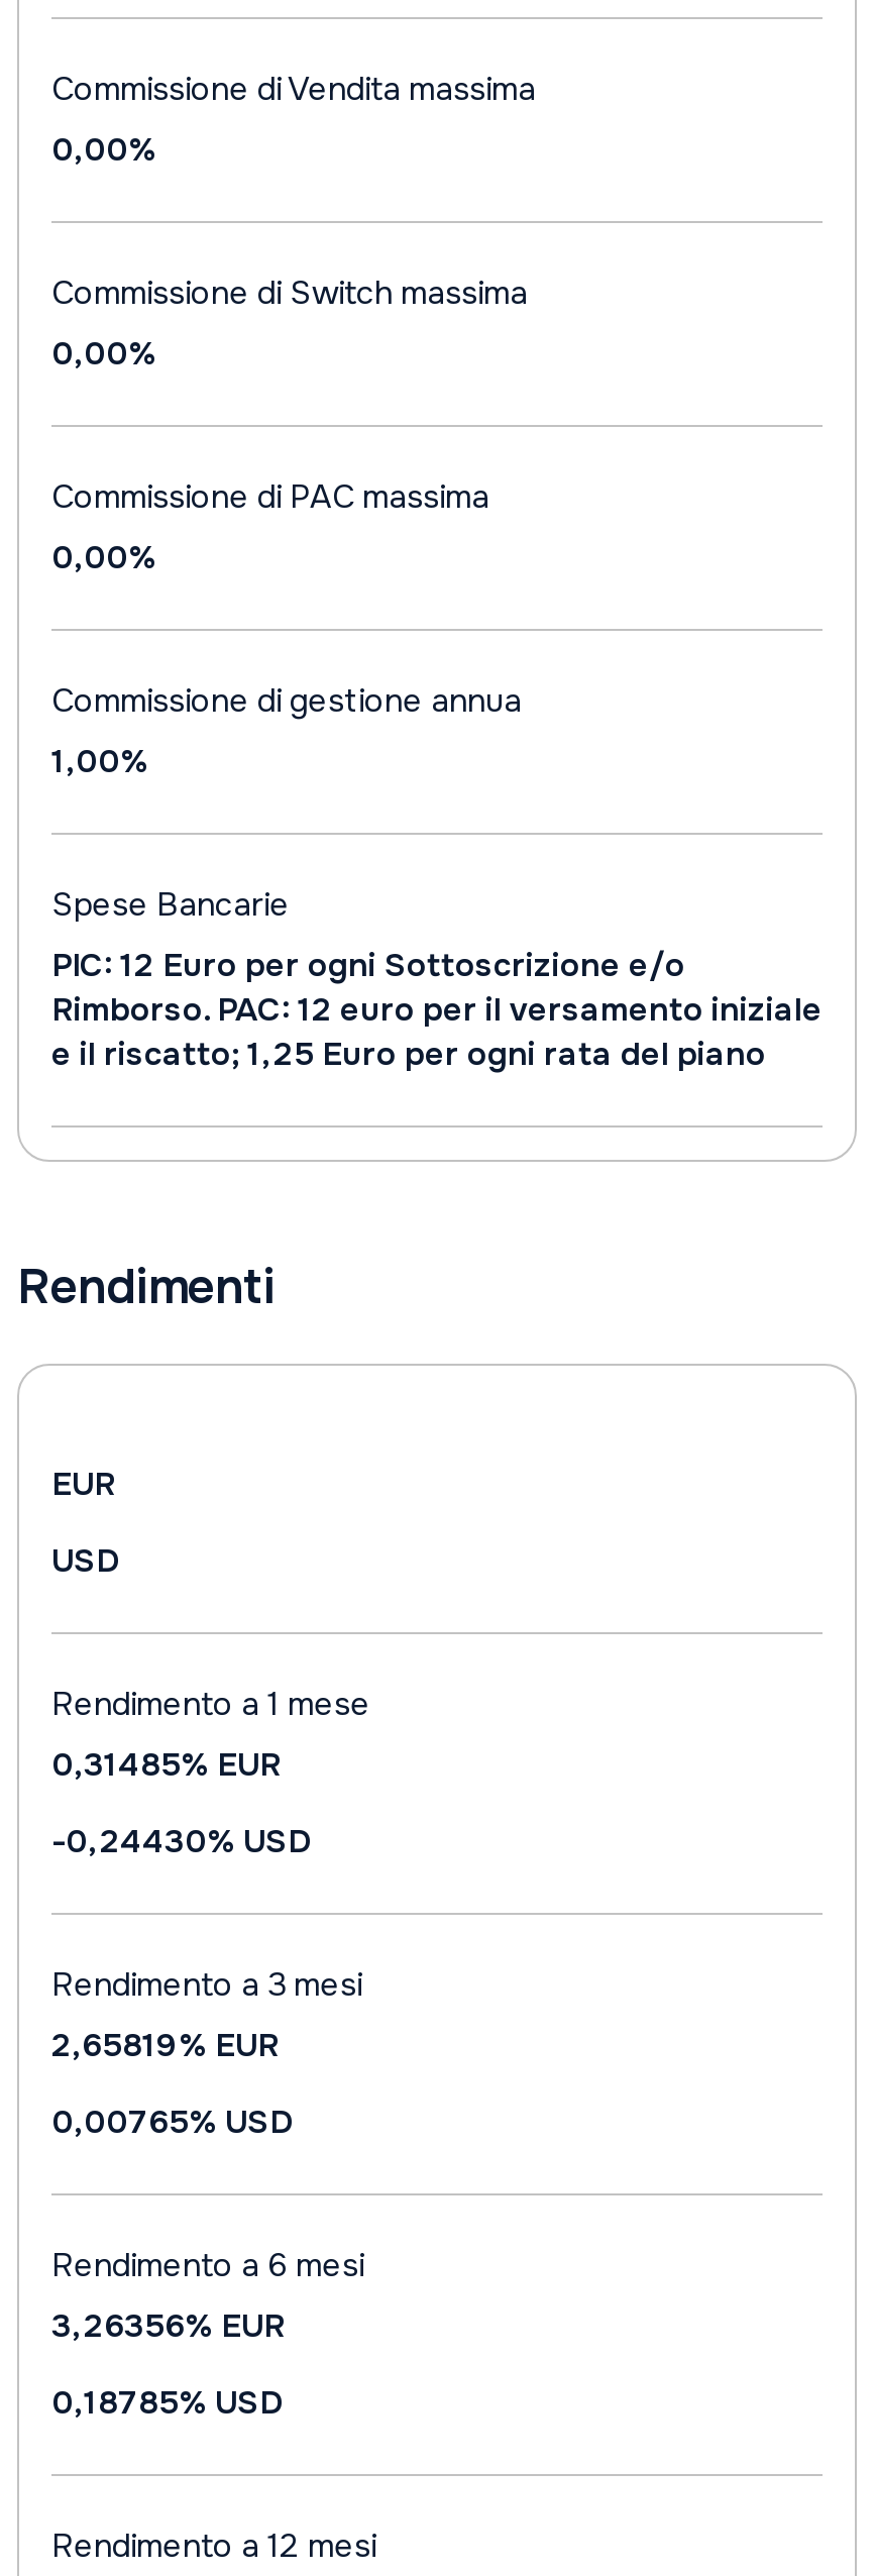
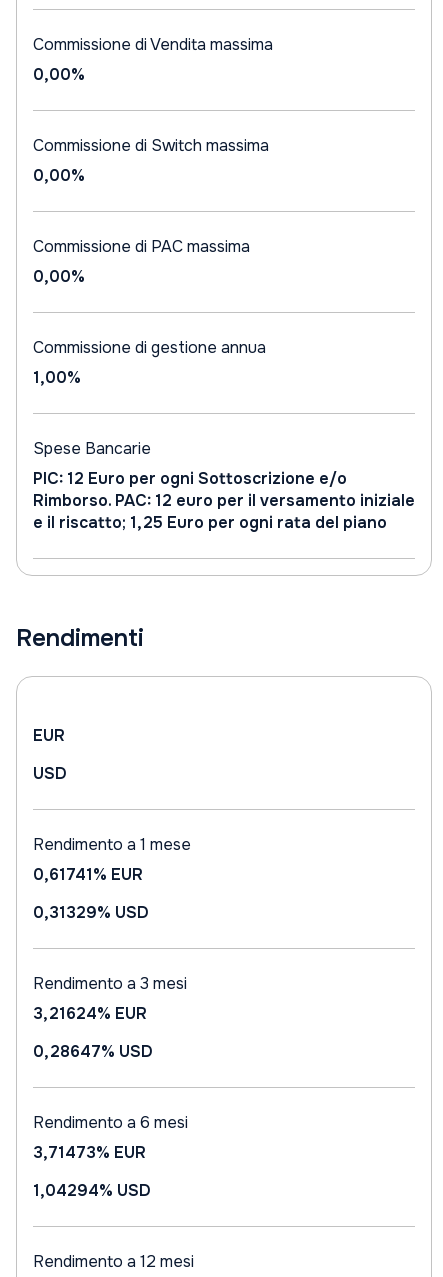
- 0,31485% EUR
+ 0,61741% EUR

- -0,24430% USD
+ 0,31329% USD

- 2,65819% EUR
+ 3,21624% EUR

- 0,00765% USD
+ 0,28647% USD

- 3,26356% EUR
+ 3,71473% EUR

- 0,18785% USD
+ 1,04294% USD
